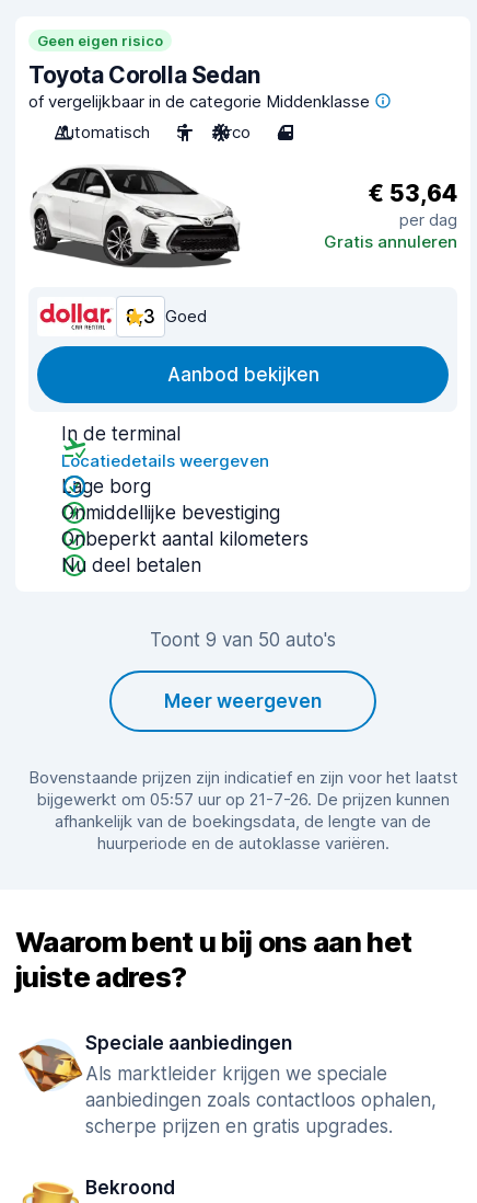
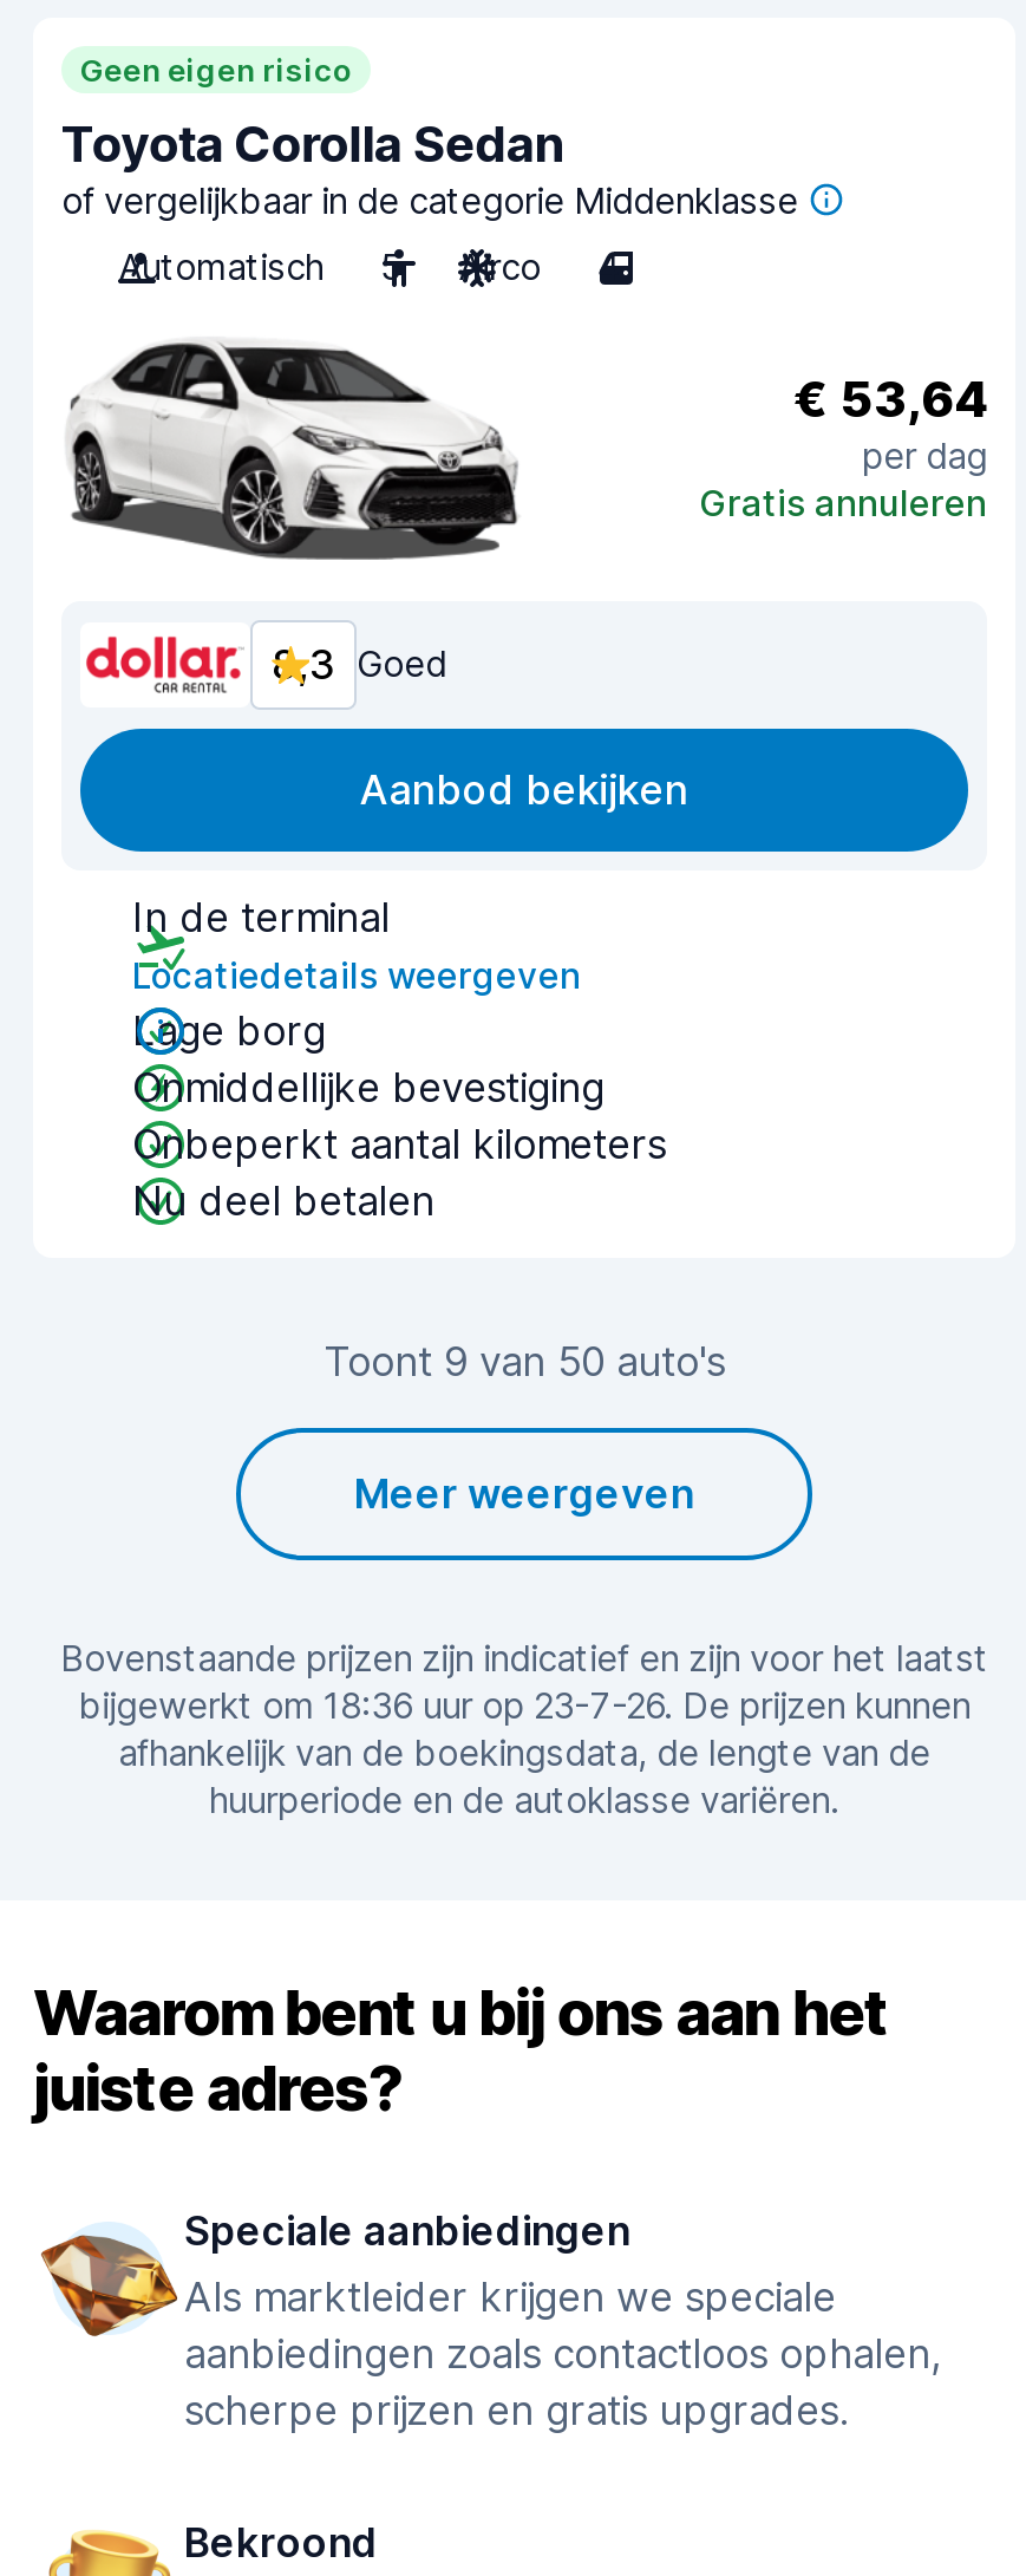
- bijgewerkt om 05:57 uur op 21-7-26. De prijzen kunnen
+ bijgewerkt om 18:36 uur op 23-7-26. De prijzen kunnen
